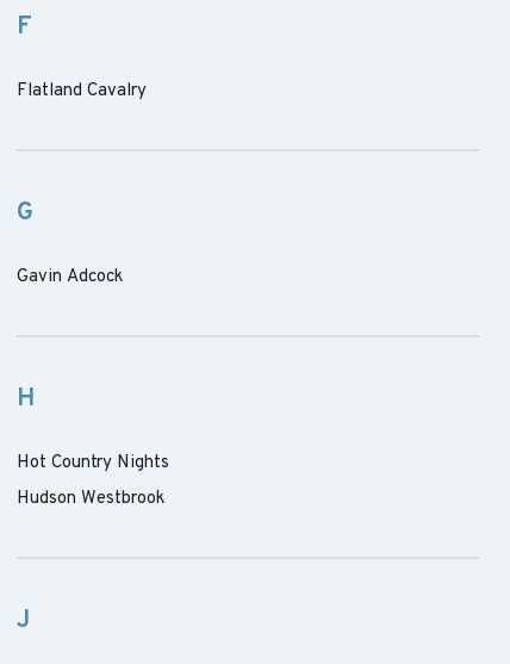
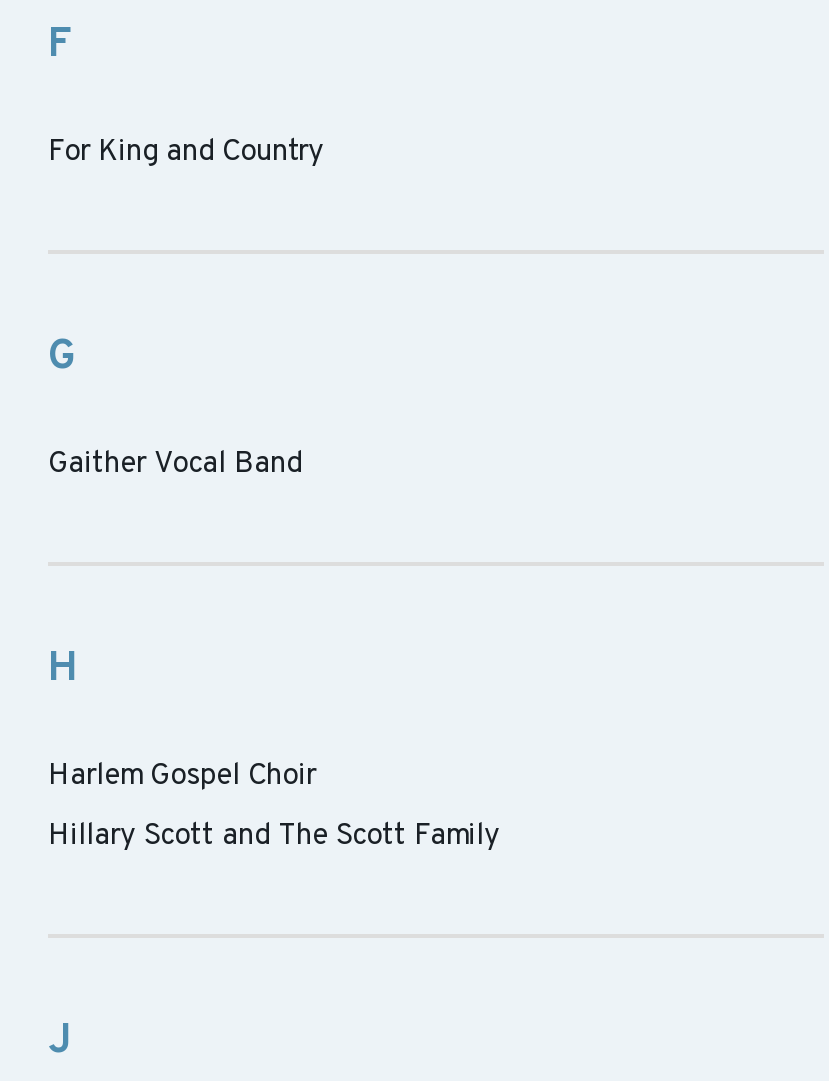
- Flatland Cavalry
+ For King and Country

- Gavin Adcock
+ Gaither Vocal Band

- Hot Country Nights
+ Harlem Gospel Choir

- Hudson Westbrook
+ Hillary Scott and The Scott Family
